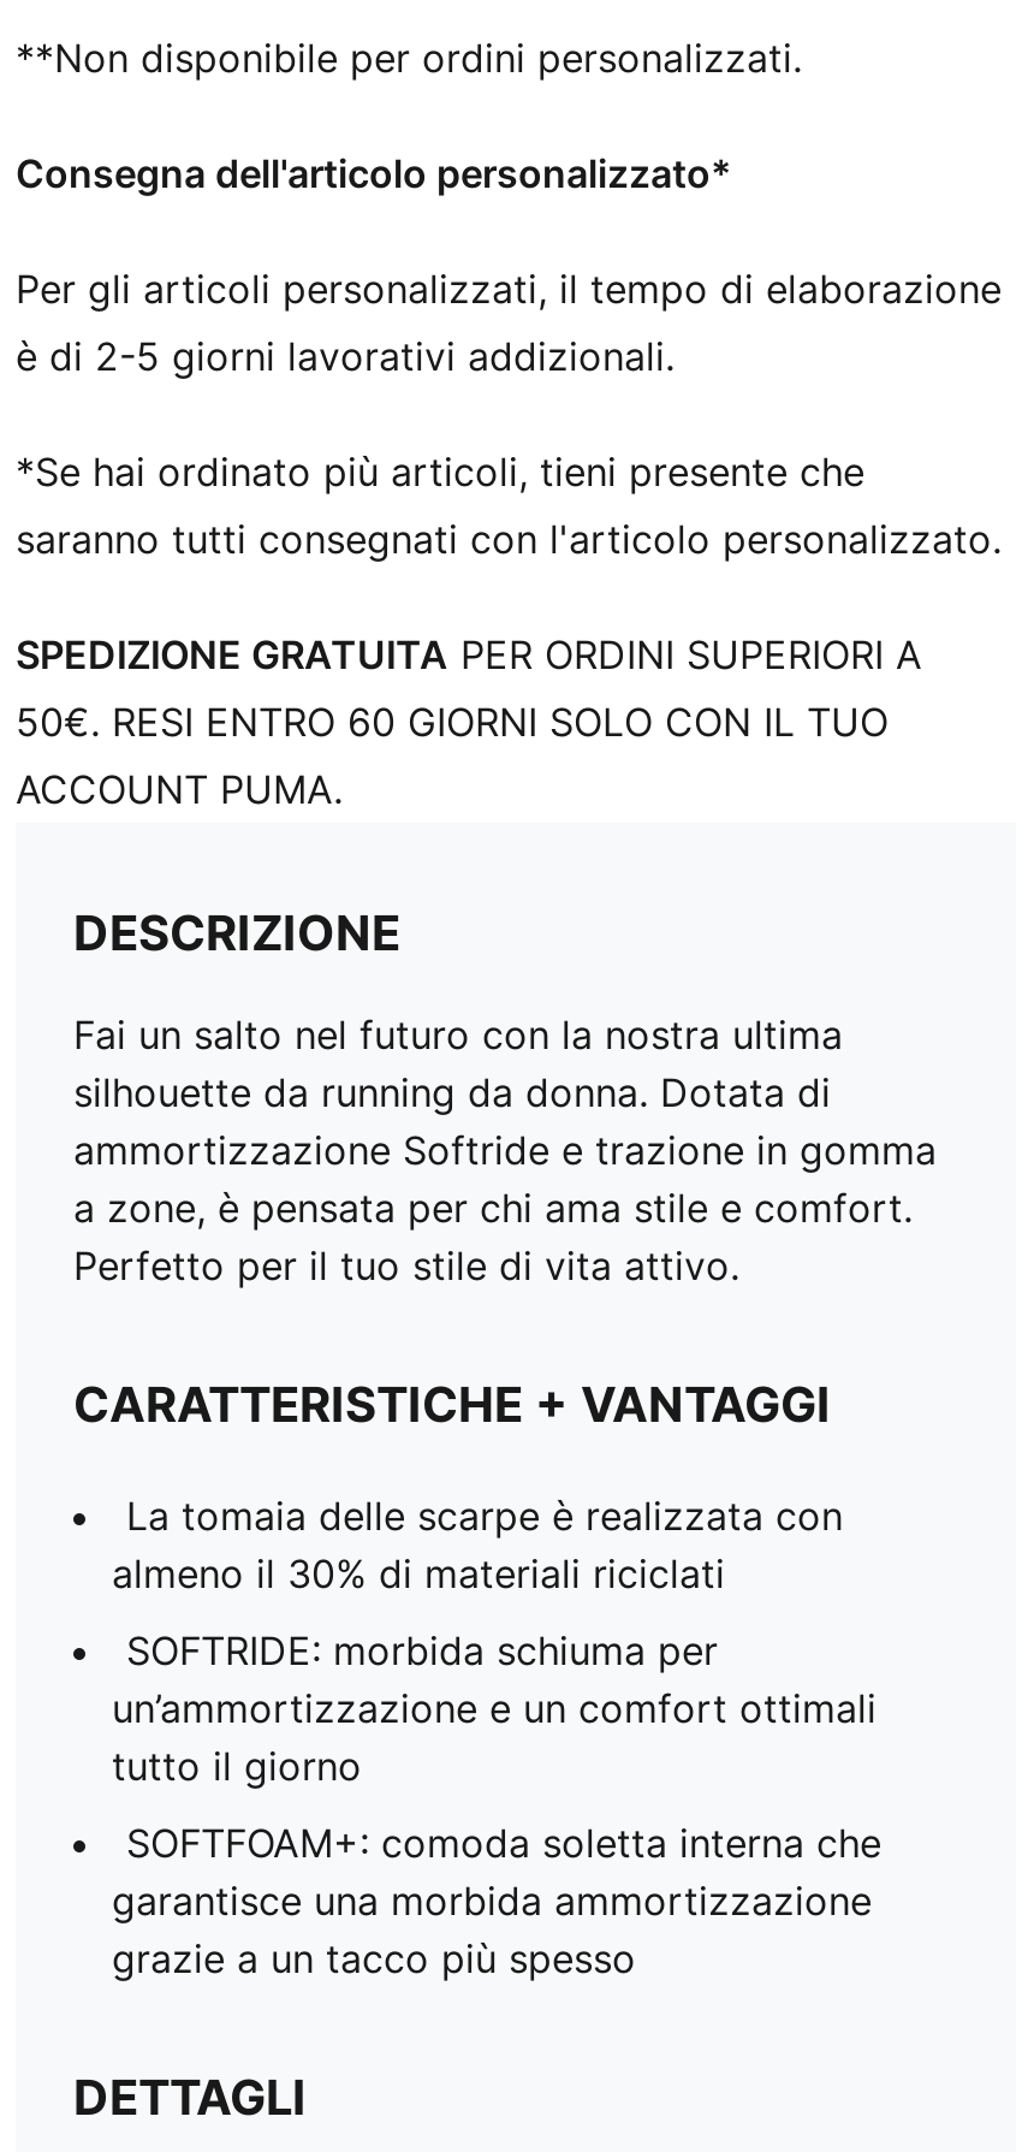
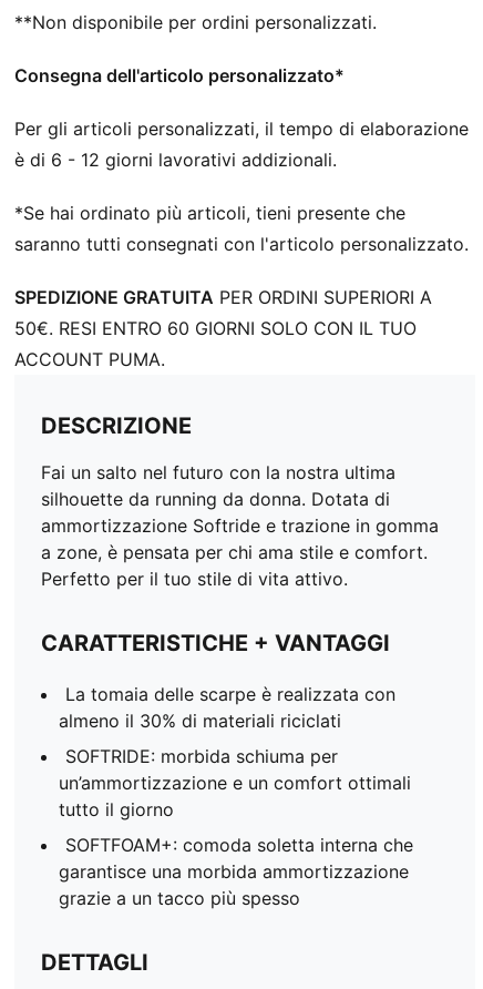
- è di 2-5 giorni lavorativi addizionali.
+ è di 6 - 12 giorni lavorativi addizionali.
